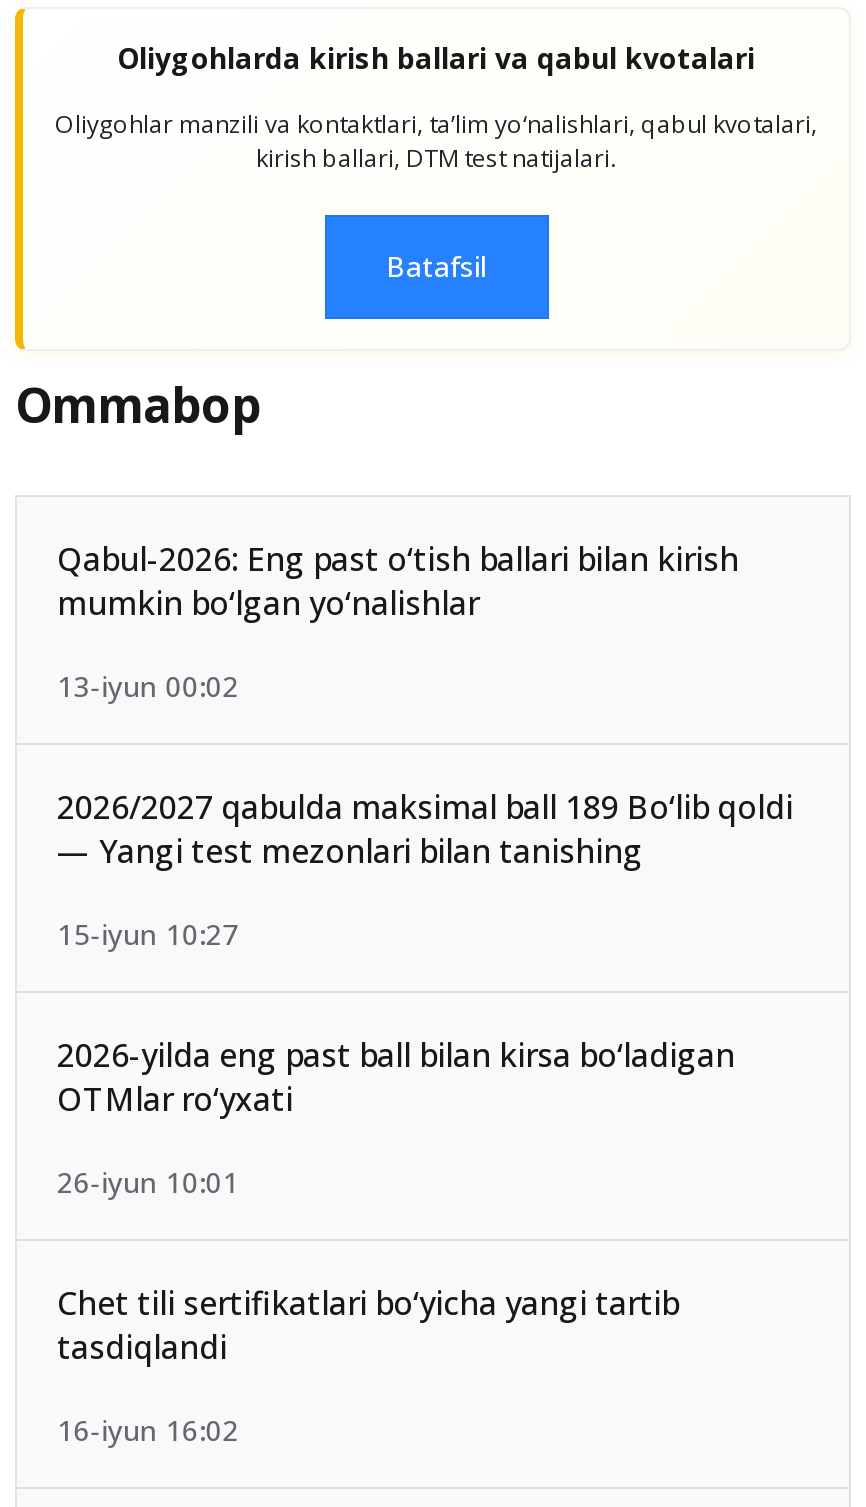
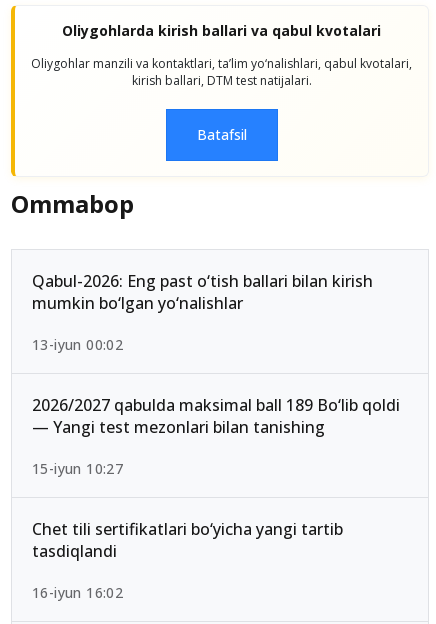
- 2026-yilda eng past ball bilan kirsa bo‘ladigan
- OTMlar ro‘yxati
- 26-iyun 10:01
